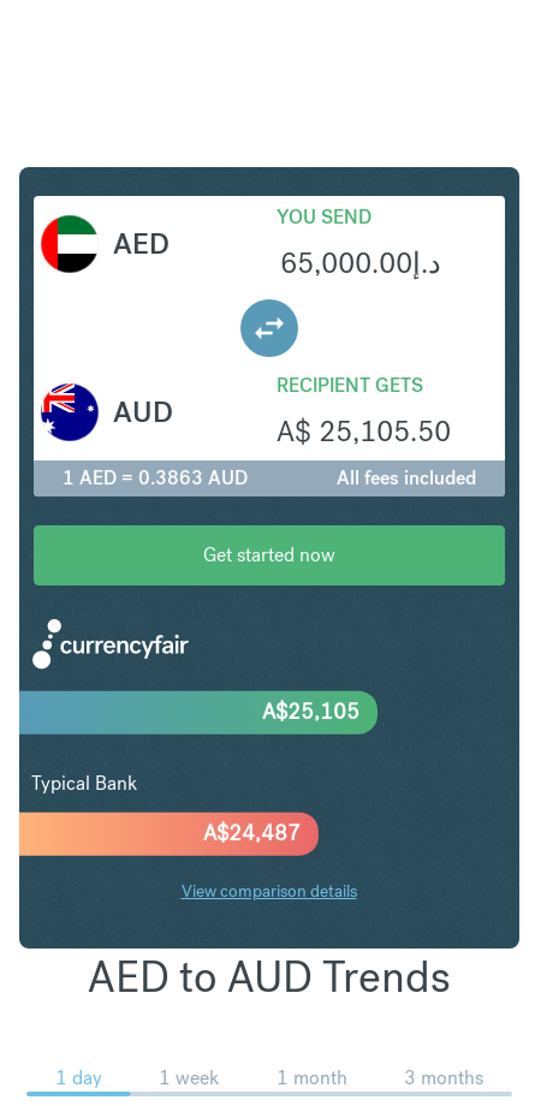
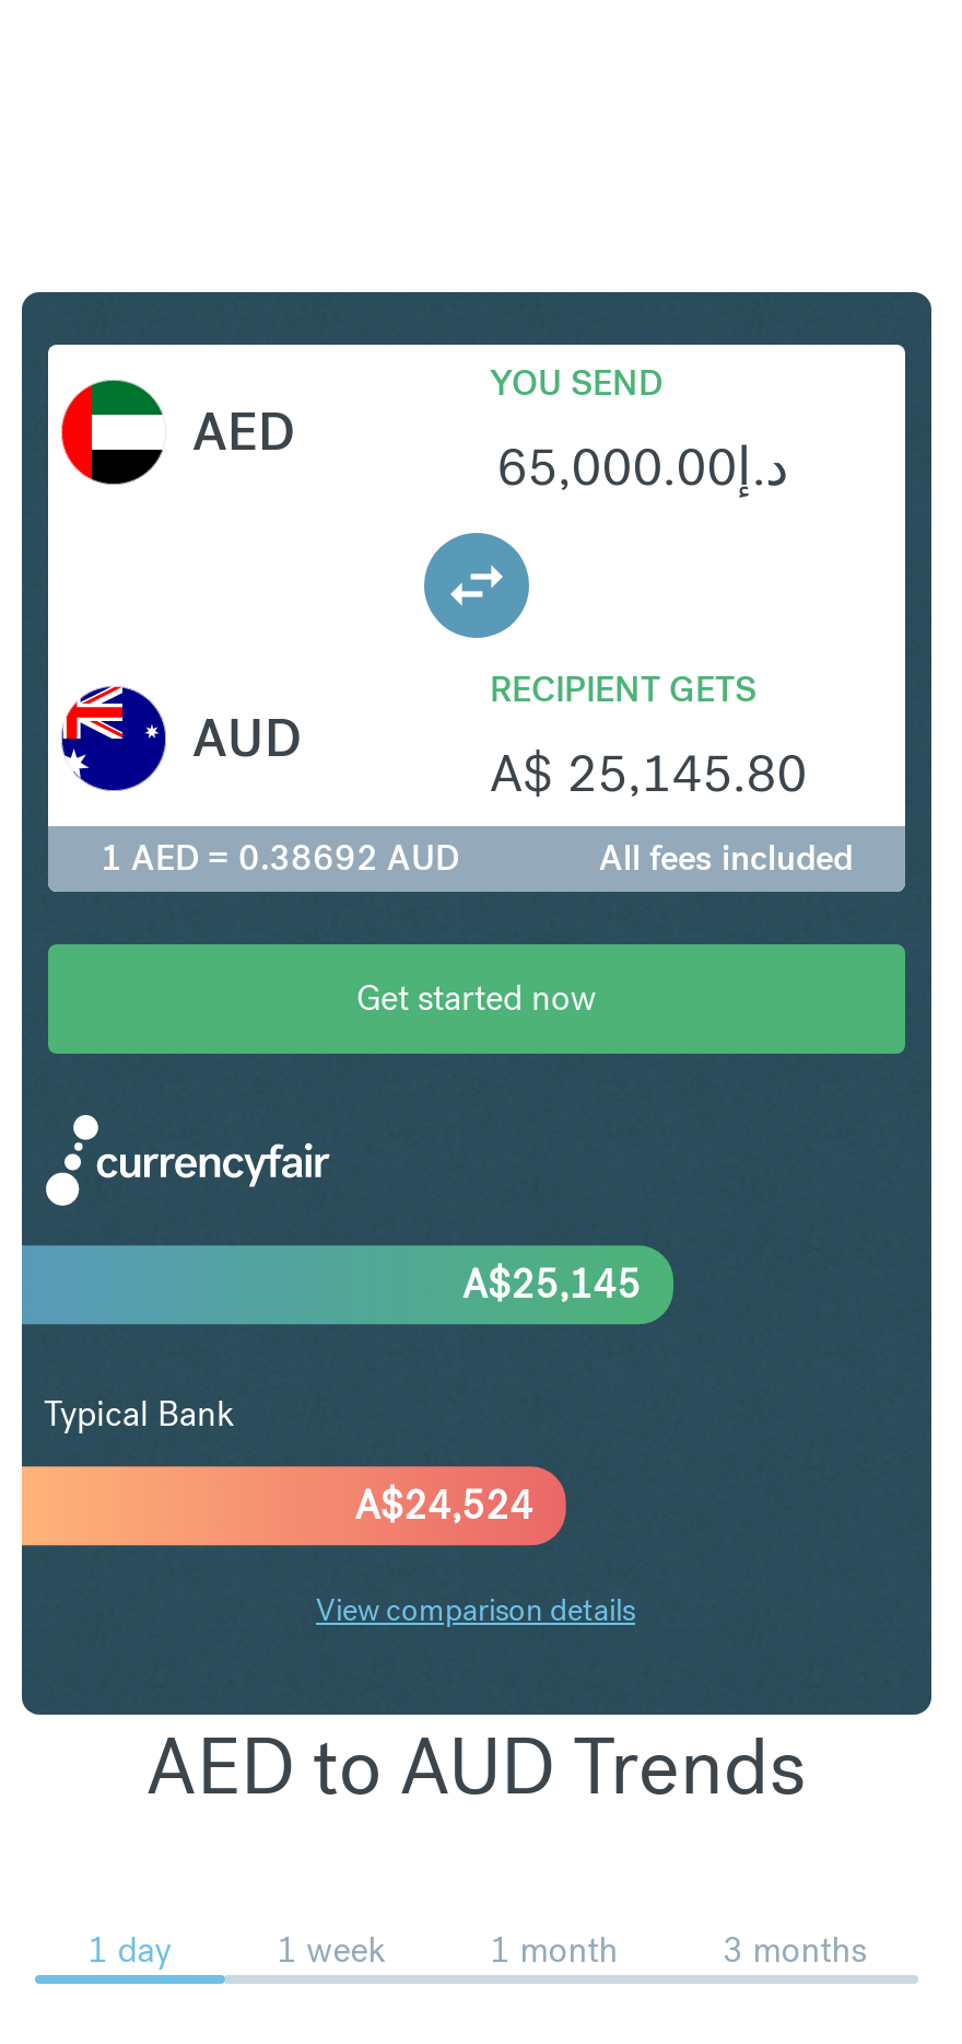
- A$ 25,105.50
+ A$ 25,145.80

- 1 AED = 0.3863 AUD
+ 1 AED = 0.38692 AUD

- A$25,105
+ A$25,145

- A$24,487
+ A$24,524
